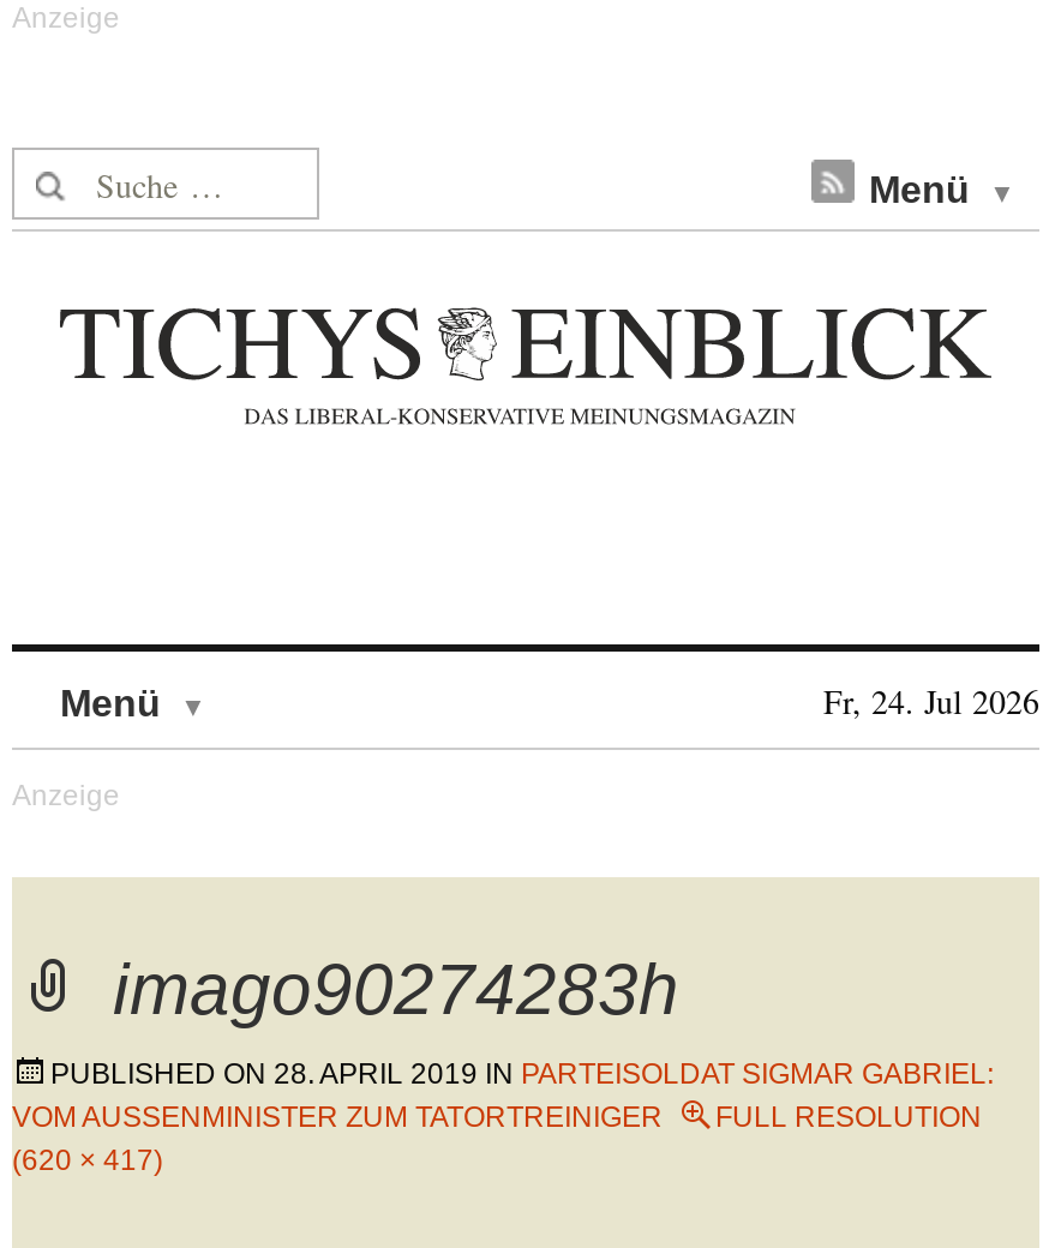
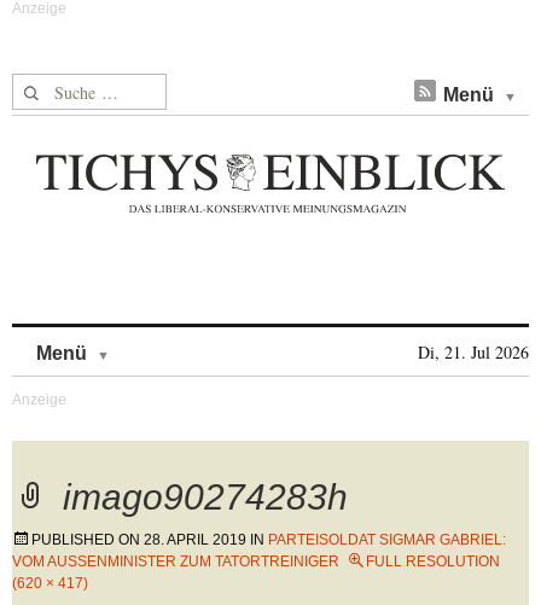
- Fr, 24. Jul 2026
+ Di, 21. Jul 2026
